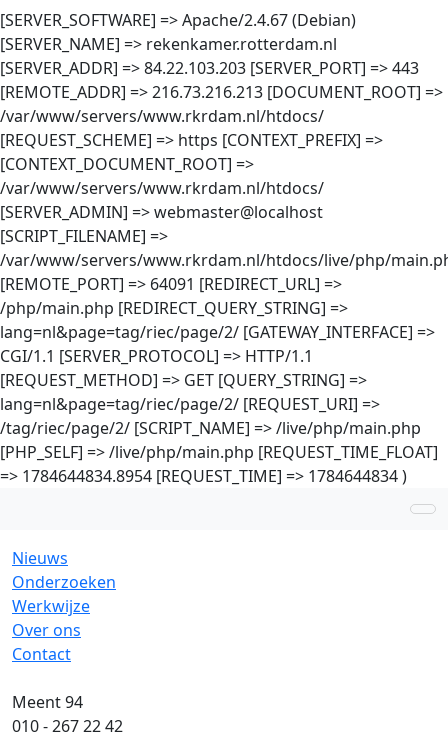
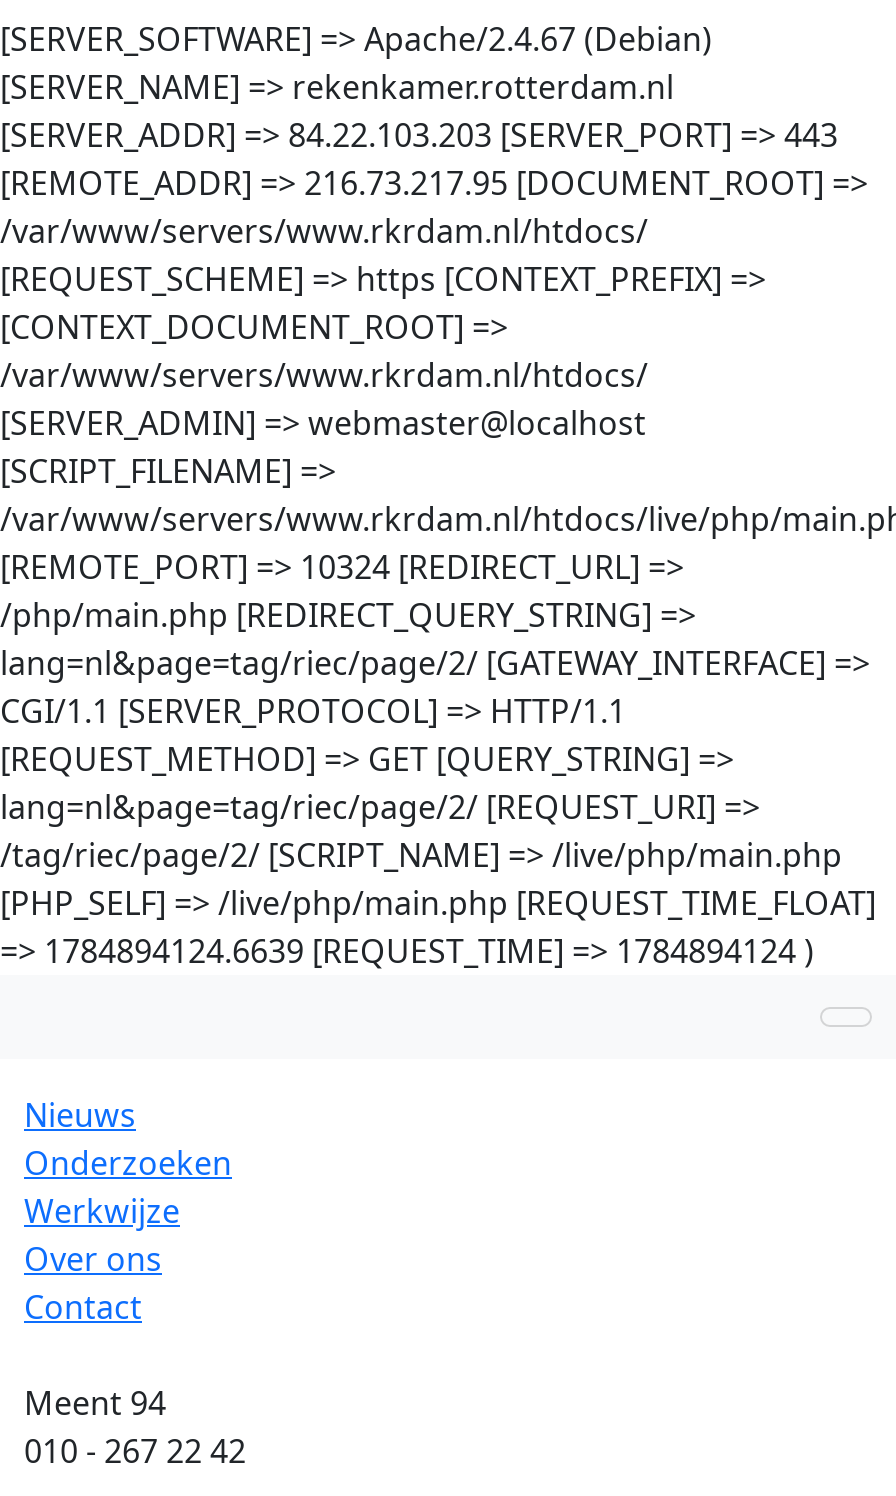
- [REMOTE_ADDR] => 216.73.216.213 [DOCUMENT_ROOT] =>
+ [REMOTE_ADDR] => 216.73.217.95 [DOCUMENT_ROOT] =>

- [REMOTE_PORT] => 64091 [REDIRECT_URL] =>
+ [REMOTE_PORT] => 10324 [REDIRECT_URL] =>

- => 1784644834.8954 [REQUEST_TIME] => 1784644834 )
+ => 1784894124.6639 [REQUEST_TIME] => 1784894124 )
